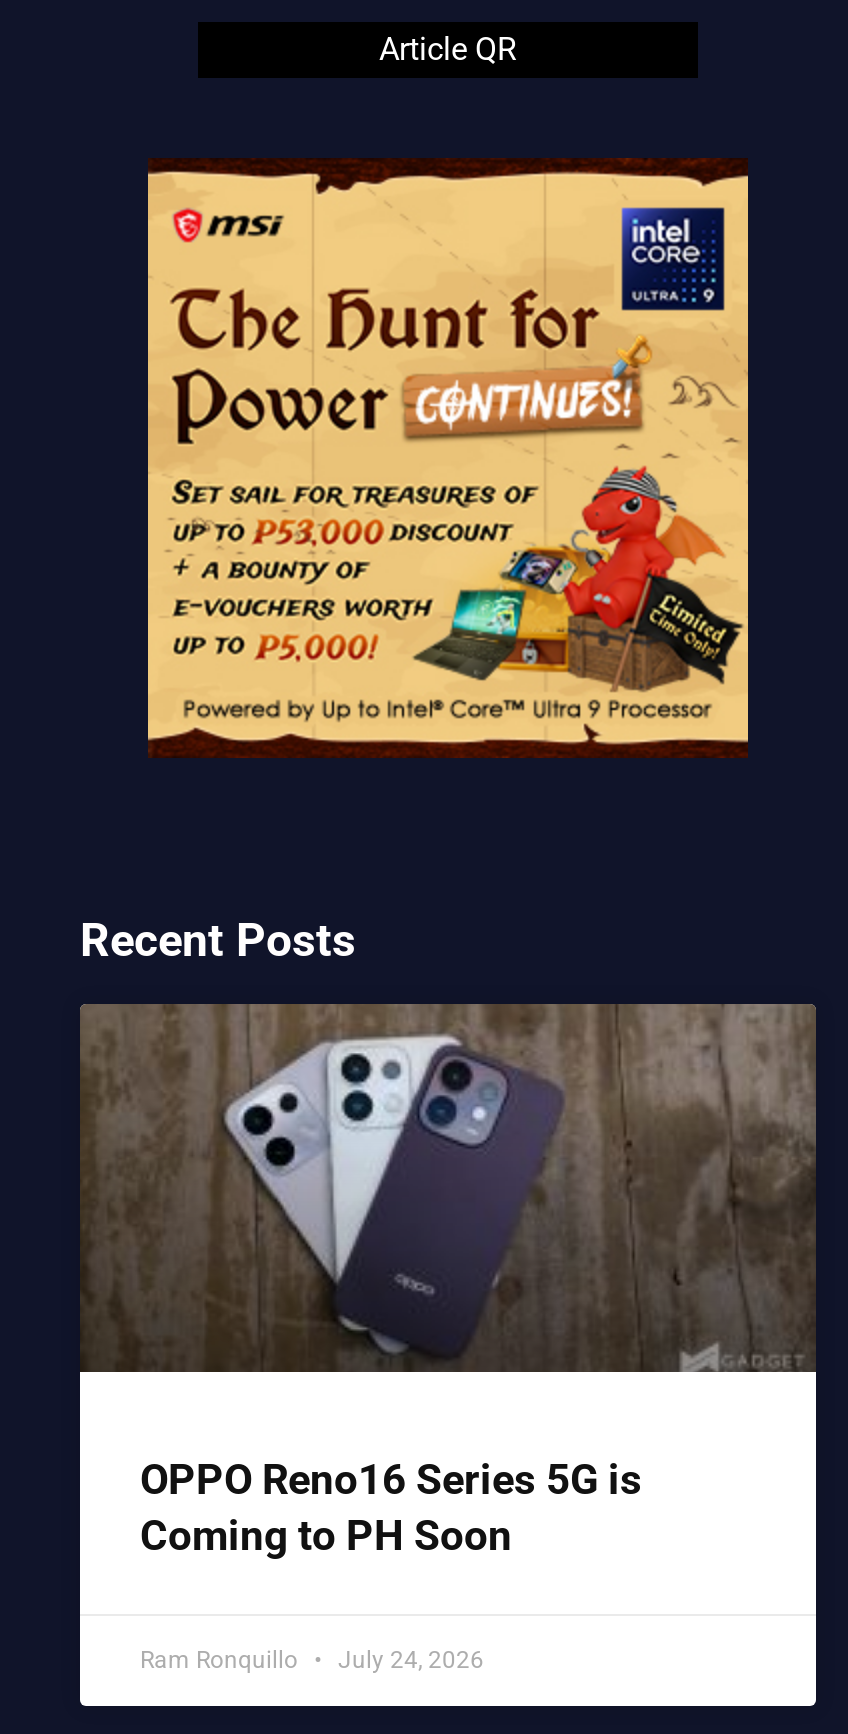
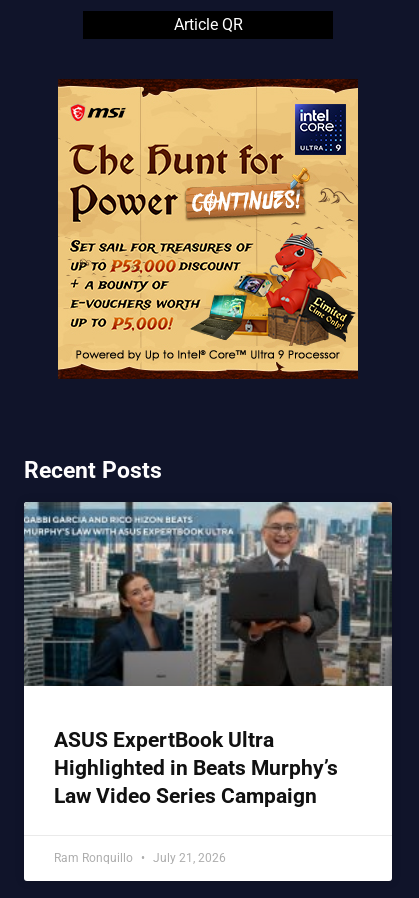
- [image]
+ [image]

- OPPO Reno16 Series 5G is
- Coming to PH Soon
+ ASUS ExpertBook Ultra
+ Highlighted in Beats Murphy’s
+ Law Video Series Campaign

- Ram Ronquillo July 24, 2026
+ Ram Ronquillo July 21, 2026
